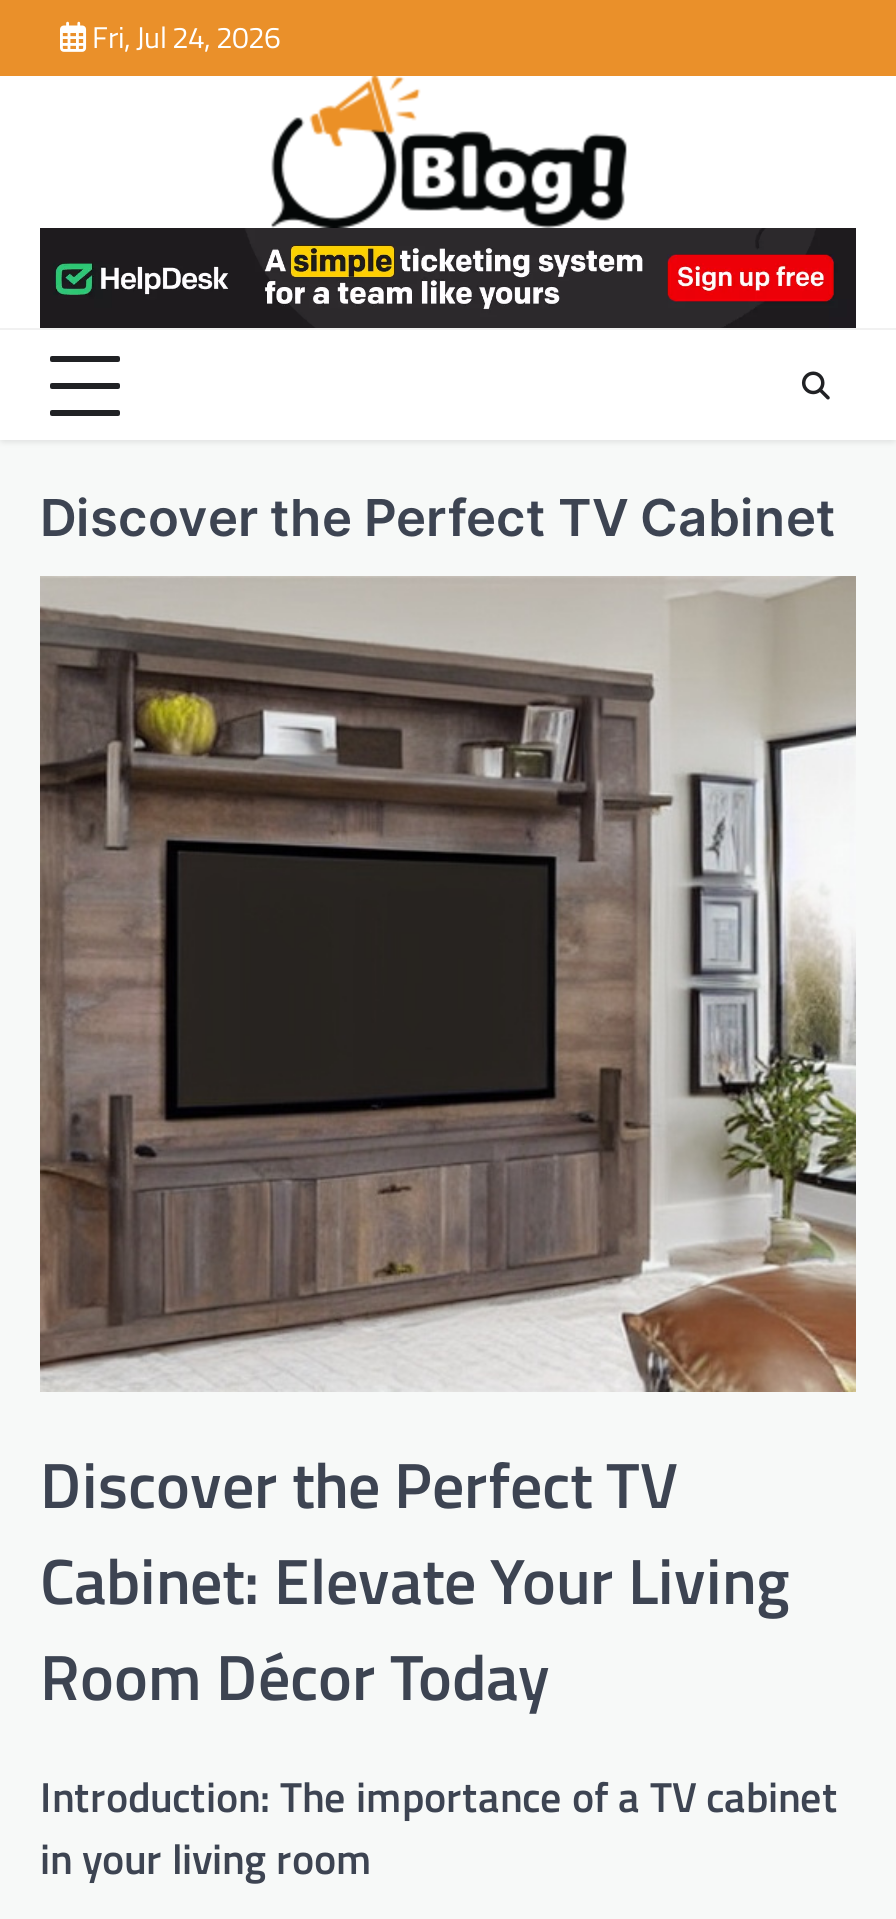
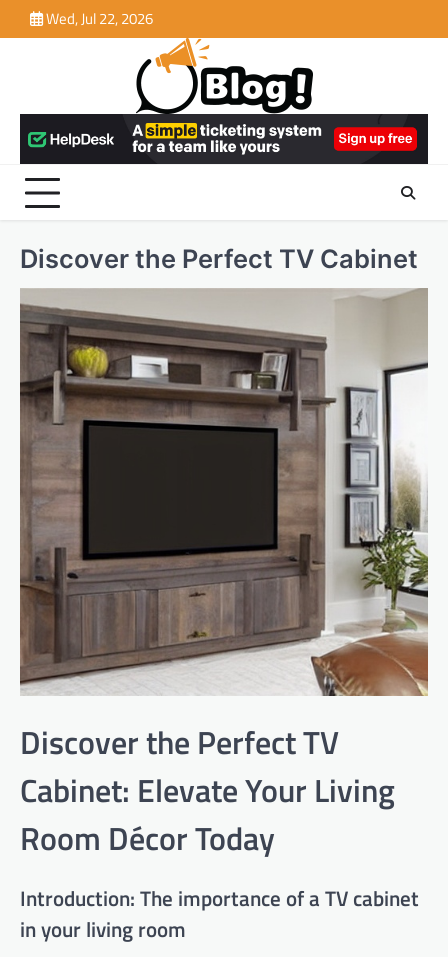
- Fri, Jul 24, 2026
+ Wed, Jul 22, 2026
